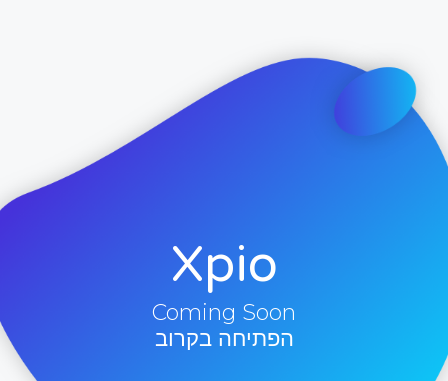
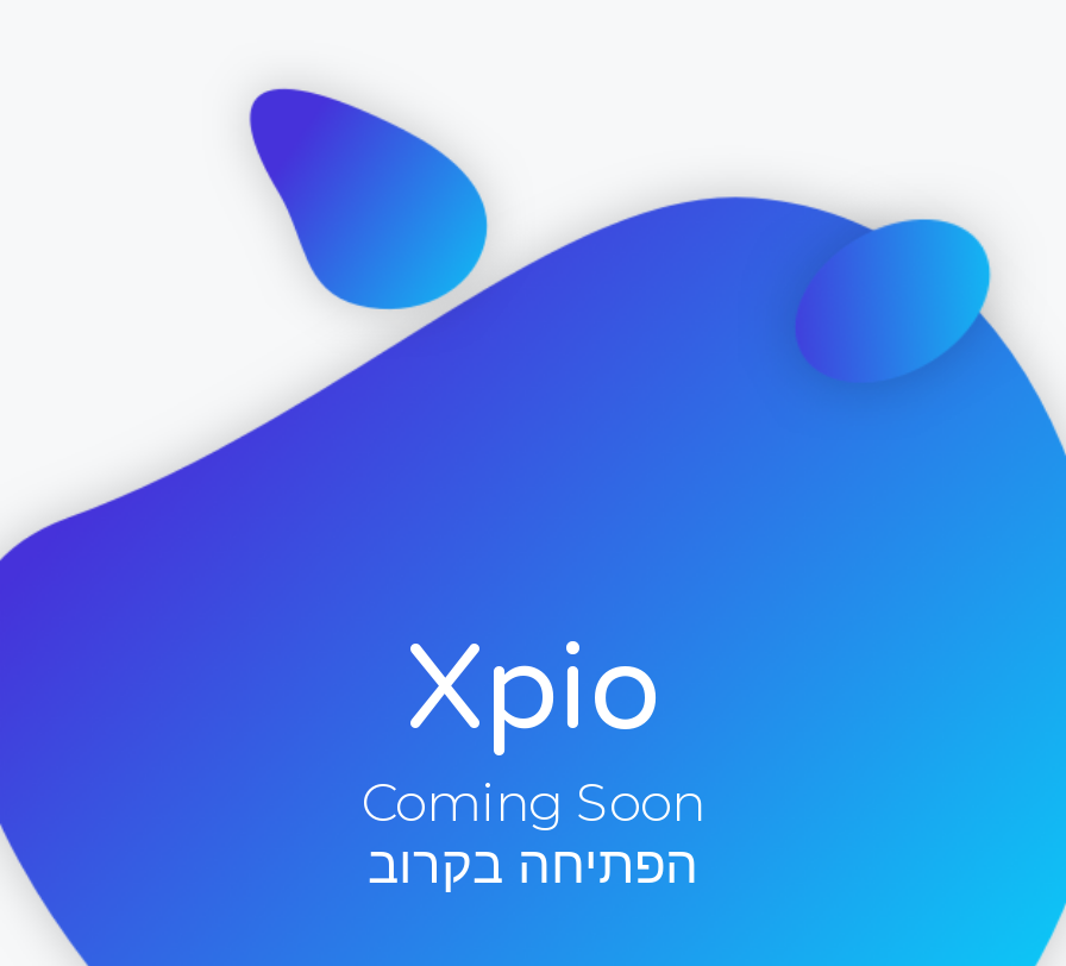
+ [image]
